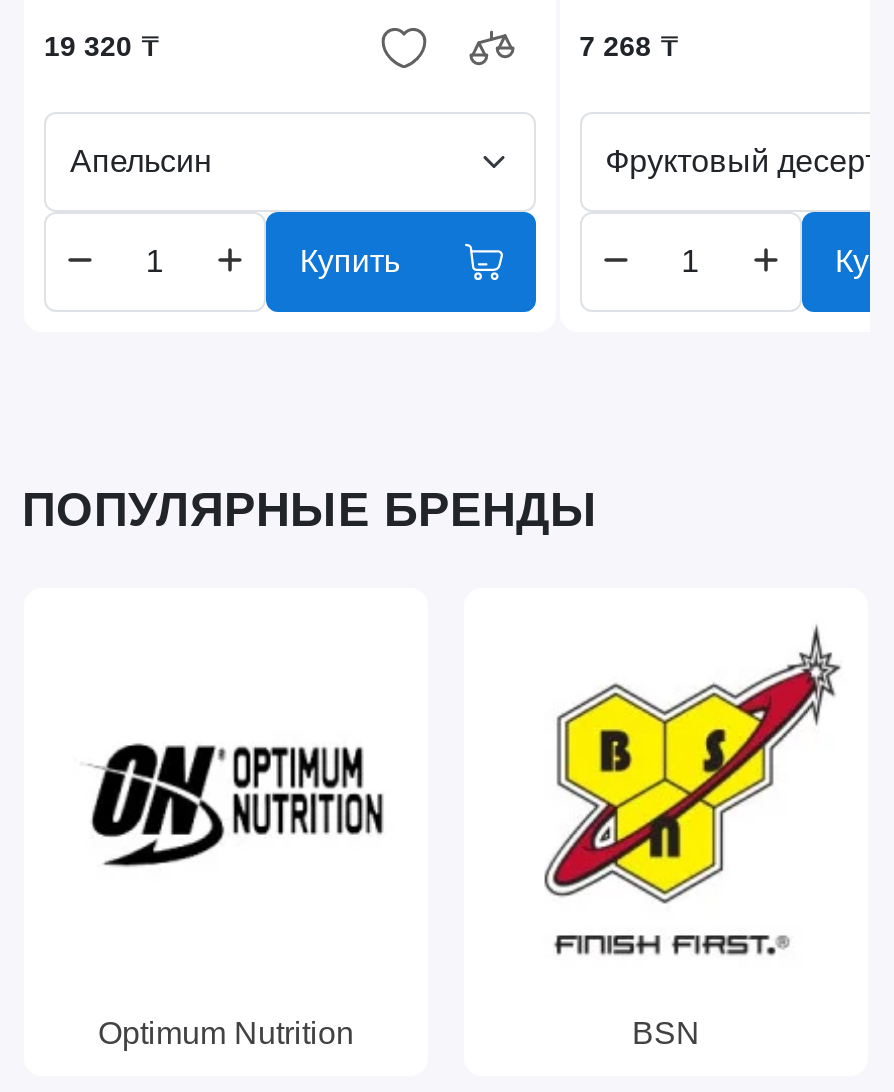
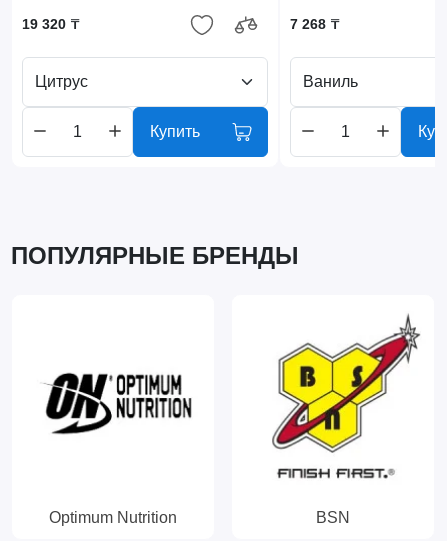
- Апельсин
+ Цитрус

- Фруктовый десерт
+ Ваниль
